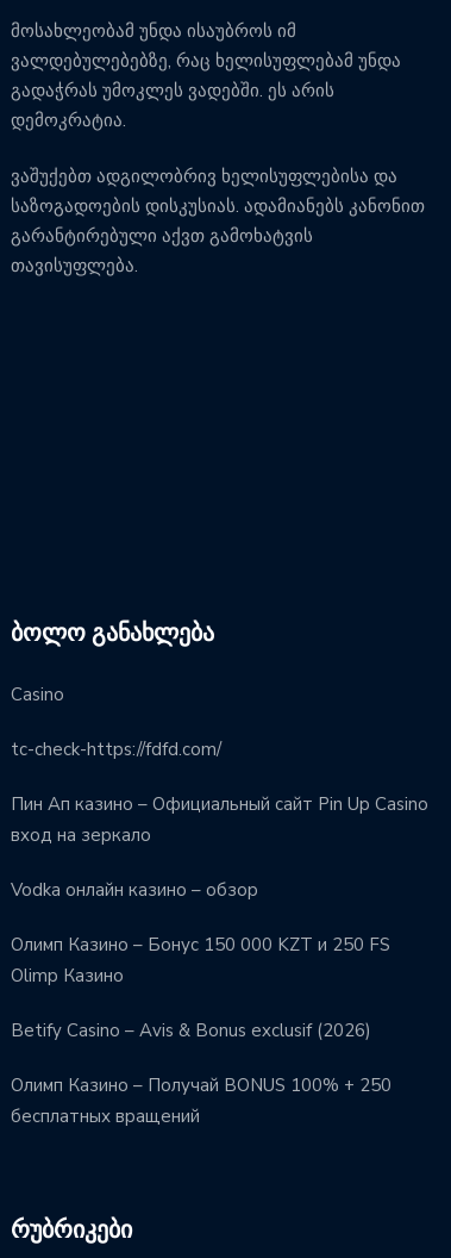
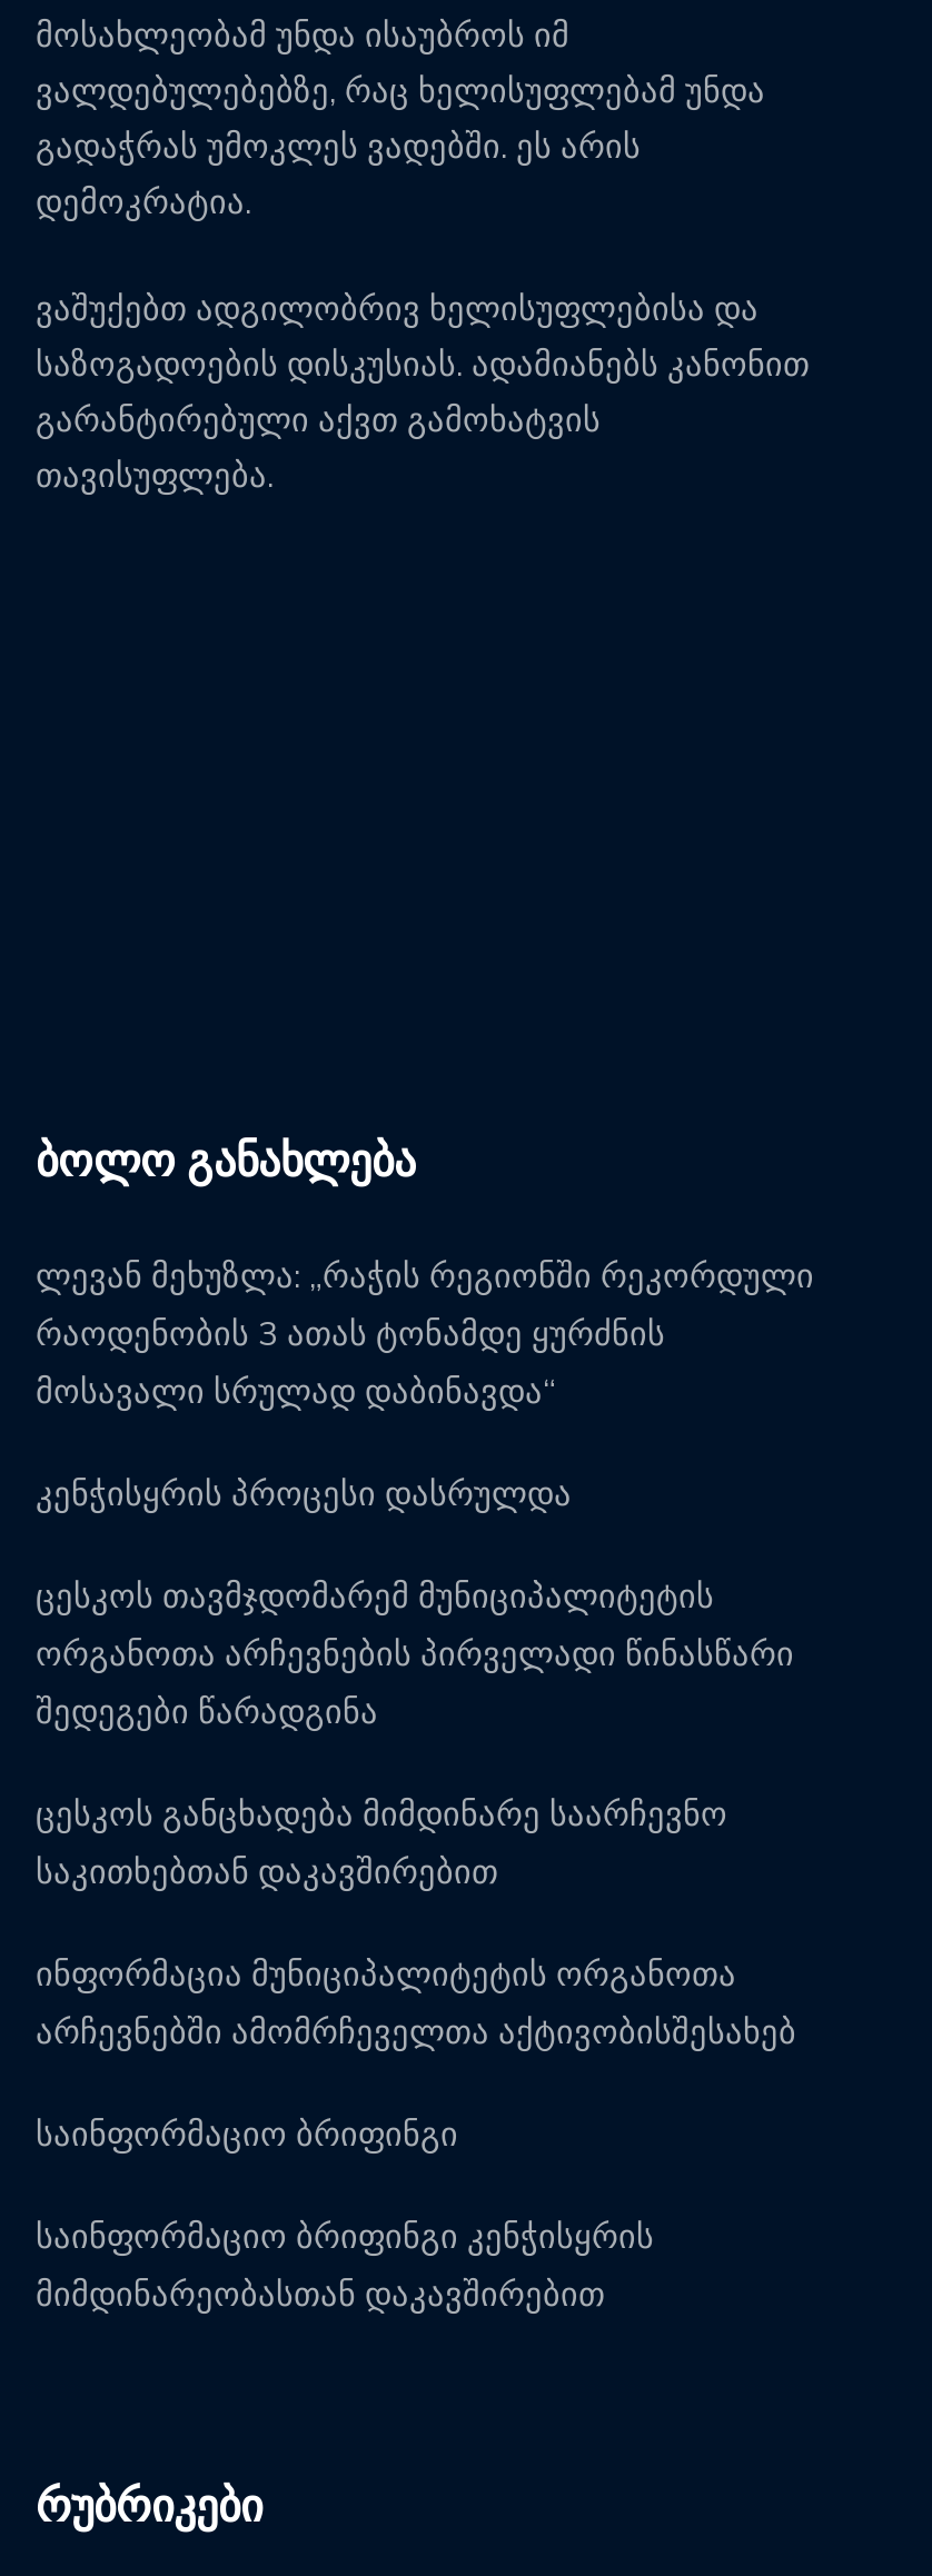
- Casino
+ ლევან მეხუზლა: „რაჭის რეგიონში რეკორდული
+ რაოდენობის 3 ათას ტონამდე ყურძნის
+ მოსავალი სრულად დაბინავდა“

- tc-check-https://fdfd.com/
+ კენჭისყრის პროცესი დასრულდა

- Пин Ап казино – Официальный сайт Pin Up Casino
- вход на зеркало
+ ცესკოს თავმჯდომარემ მუნიციპალიტეტის
+ ორგანოთა არჩევნების პირველადი წინასწარი
+ შედეგები წარადგინა

- Vodka онлайн казино – обзор
+ ცესკოს განცხადება მიმდინარე საარჩევნო
+ საკითხებთან დაკავშირებით

- Олимп Казино – Бонус 150 000 KZT и 250 FS
- Olimp Казино
+ ინფორმაცია მუნიციპალიტეტის ორგანოთა
+ არჩევნებში ამომრჩეველთა აქტივობისშესახებ

- Betify Casino – Avis & Bonus exclusif (2026)
+ საინფორმაციო ბრიფინგი

- Олимп Казино – Получай BONUS 100% + 250
- бесплатных вращений
+ საინფორმაციო ბრიფინგი კენჭისყრის
+ მიმდინარეობასთან დაკავშირებით
